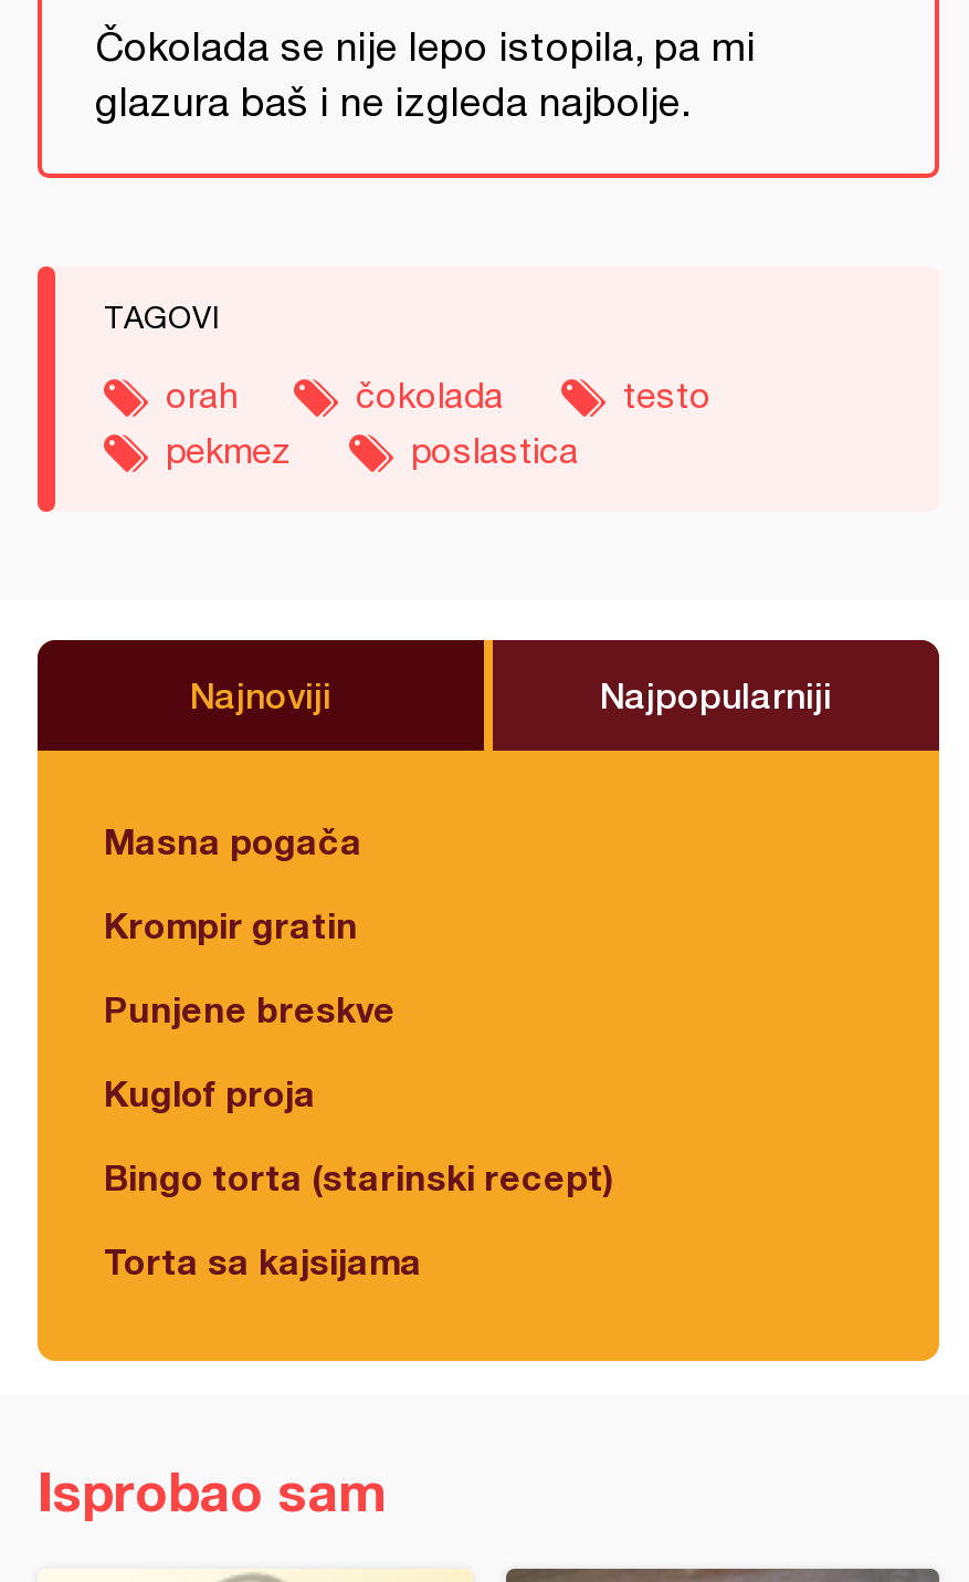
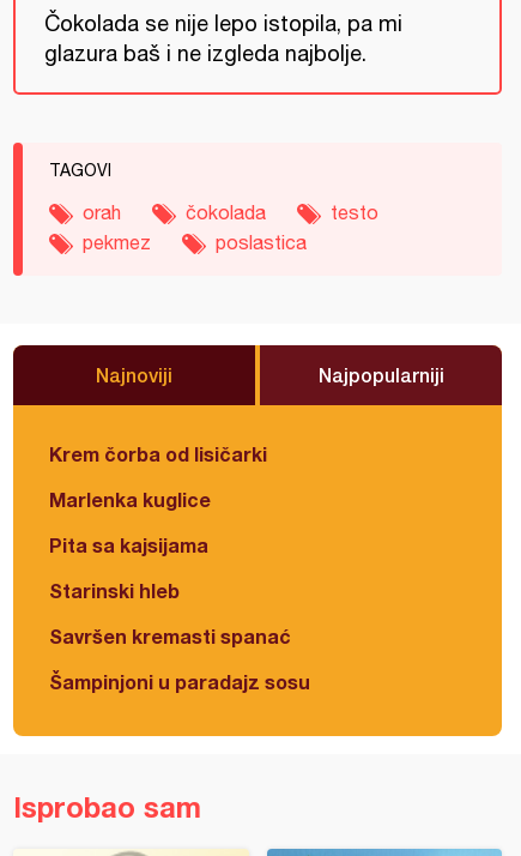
- Masna pogača
+ Krem čorba od lisičarki

- Krompir gratin
+ Marlenka kuglice

- Punjene breskve
+ Pita sa kajsijama

- Kuglof proja
+ Starinski hleb

- Bingo torta (starinski recept)
+ Savršen kremasti spanać

- Torta sa kajsijama
+ Šampinjoni u paradajz sosu
